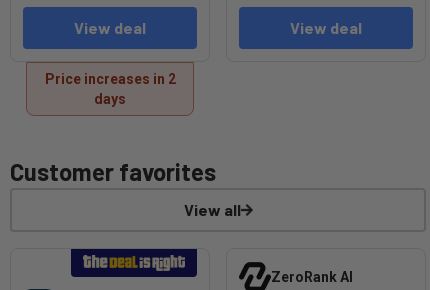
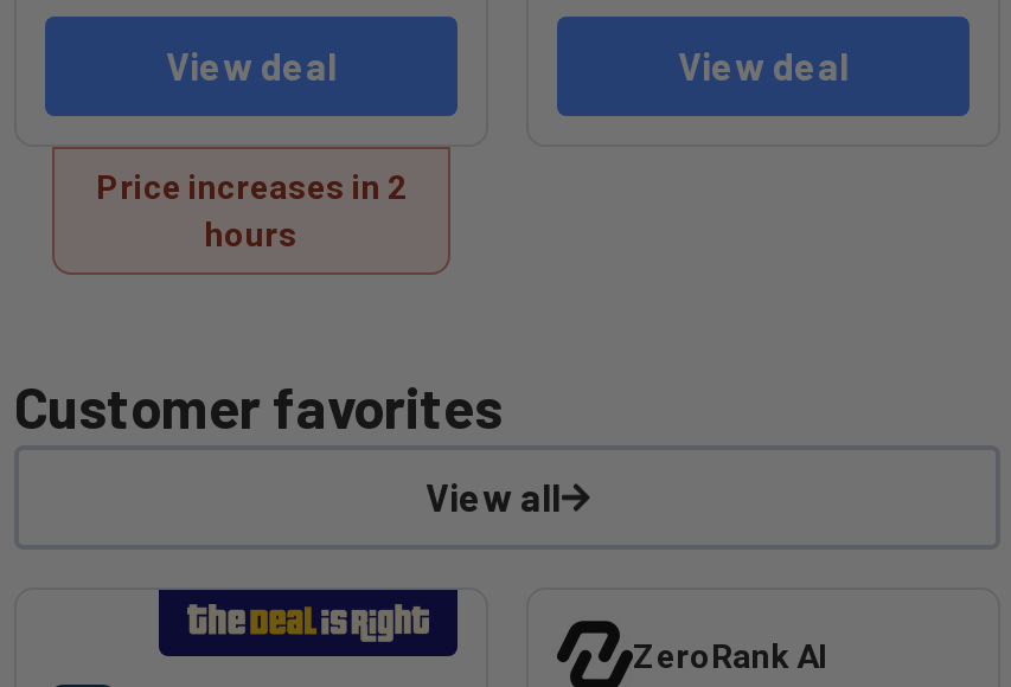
- days
+ hours
